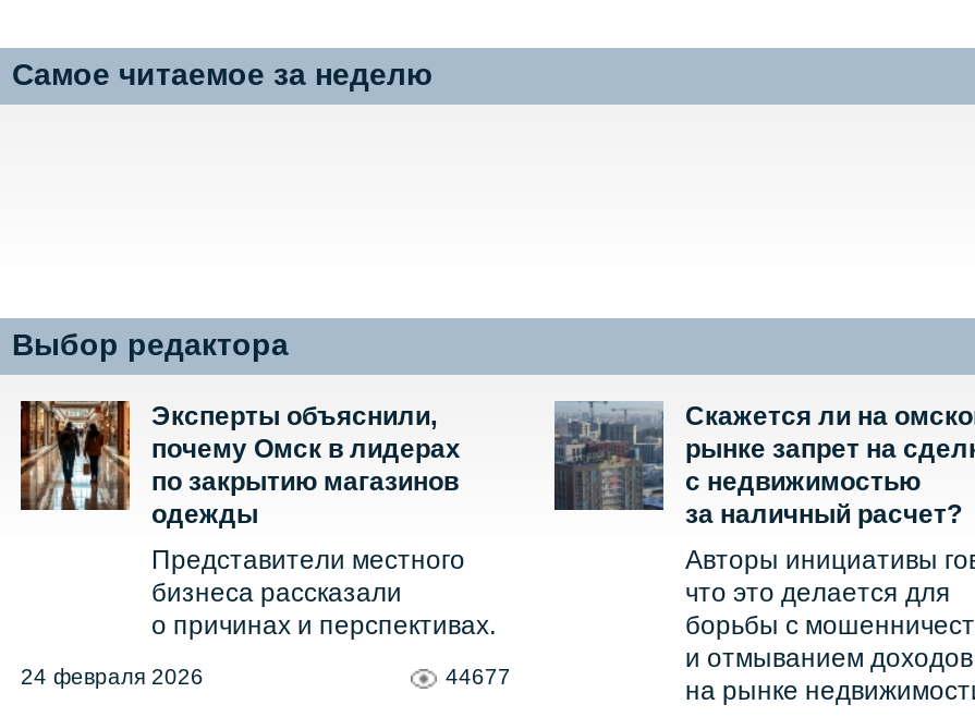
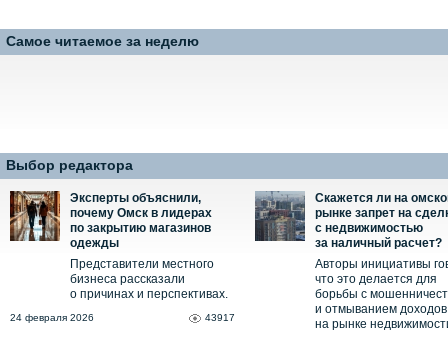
- 44677
+ 43917
